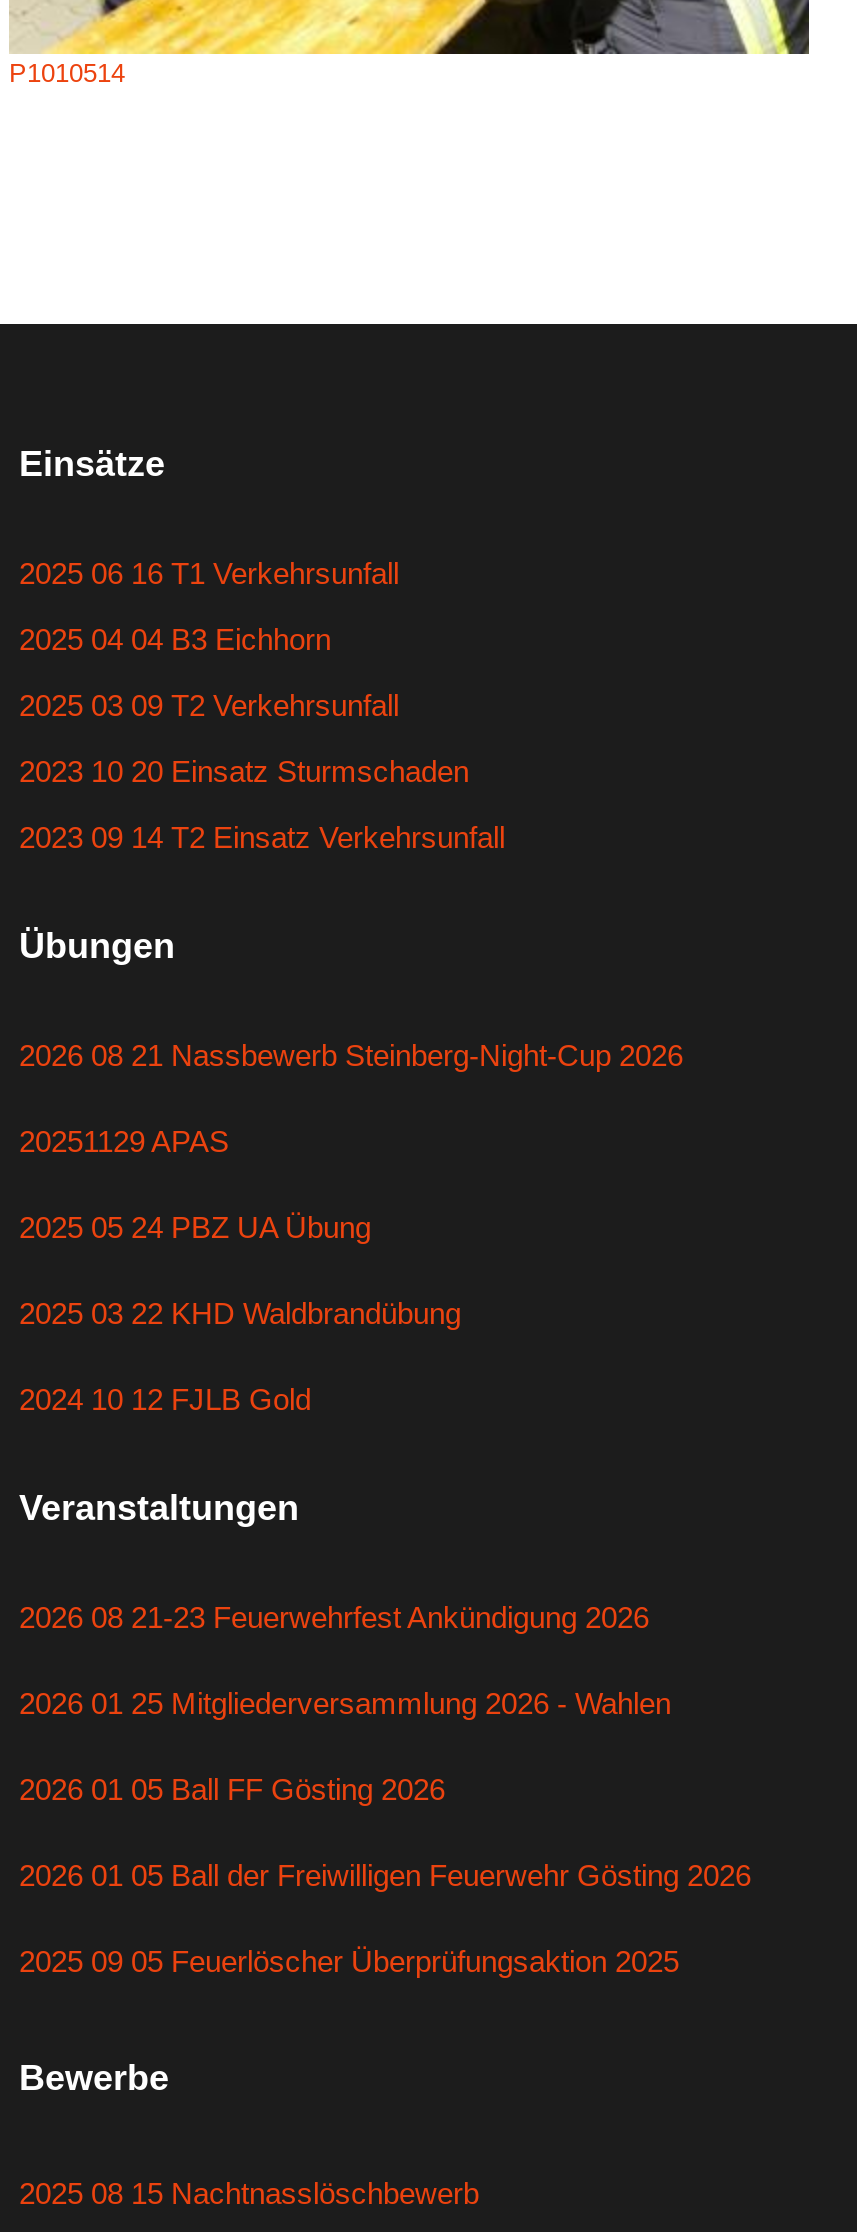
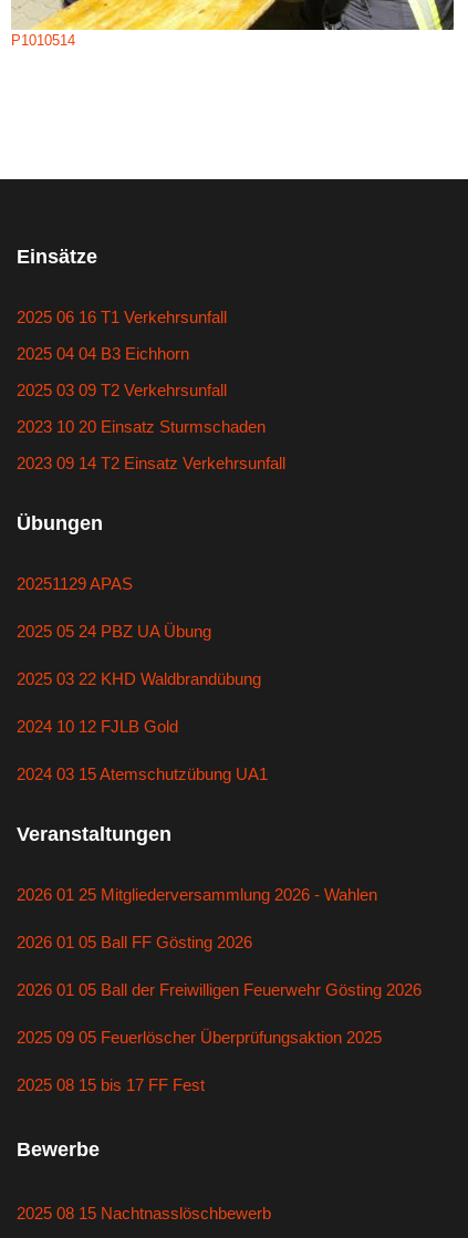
- 2026 08 21 Nassbewerb Steinberg-Night-Cup 2026

moved up: 20251129 APAS | 2025 05 24 PBZ UA Übung | 2025 03 22 KHD Waldbrandübung | 2024 10 12 FJLB Gold

+ 2024 03 15 Atemschutzübung UA1

- 2026 08 21-23 Feuerwehrfest Ankündigung 2026

moved up: 2026 01 25 Mitgliederversammlung 2026 - Wahlen | 2026 01 05 Ball FF Gösting 2026 | 2026 01 05 Ball der Freiwilligen Feuerwehr Gösting 2026 | 2025 09 05 Feuerlöscher Überprüfungsaktion 2025

+ 2025 08 15 bis 17 FF Fest
